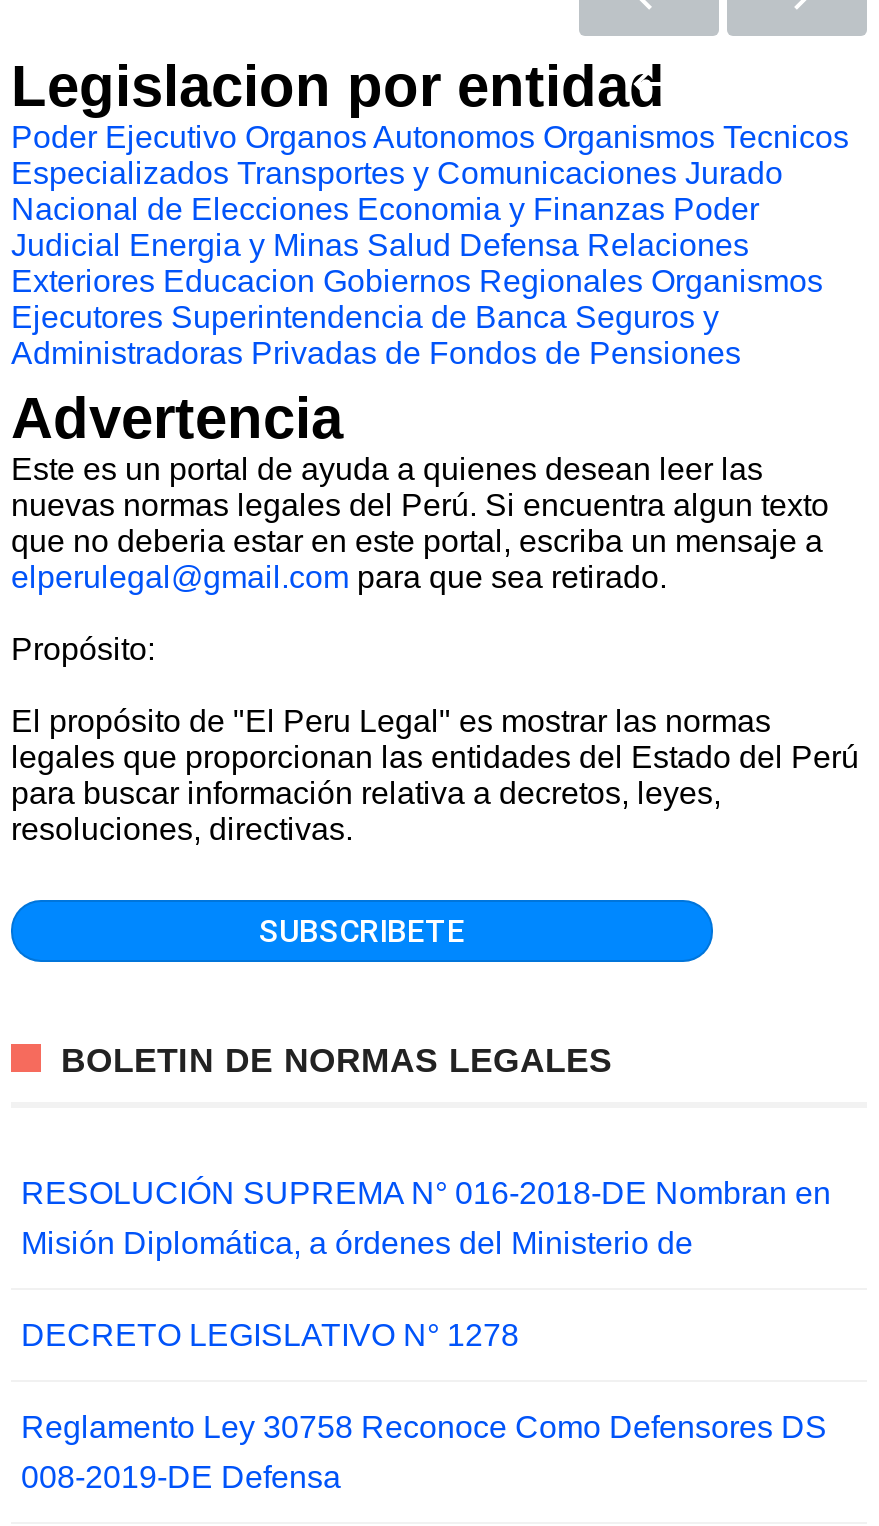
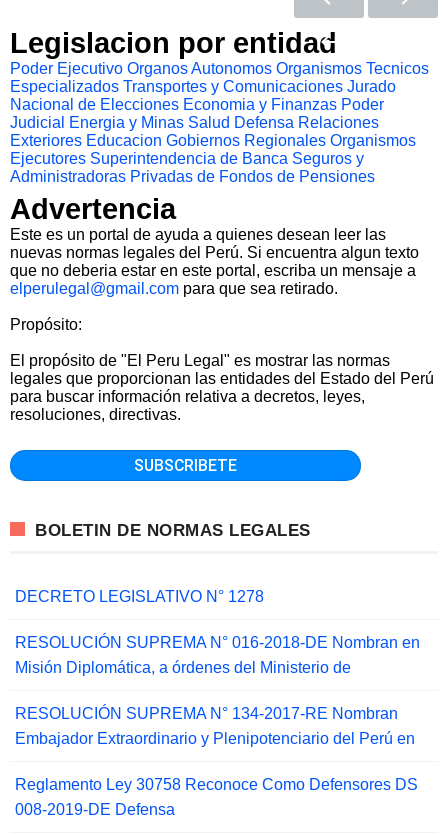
+ RESOLUCIÓN SUPREMA N° 134-2017-RE Nombran
+ Embajador Extraordinario y Plenipotenciario del Perú en

moved up: DECRETO LEGISLATIVO N° 1278
